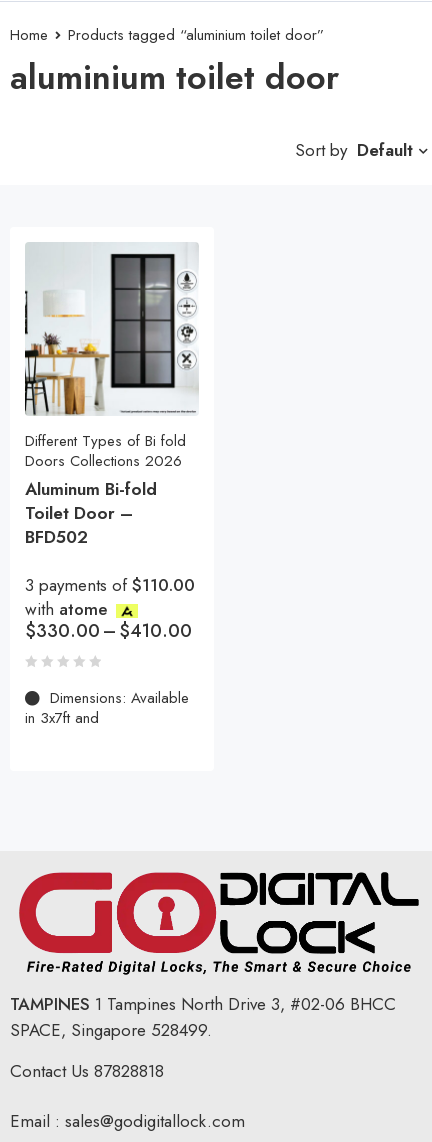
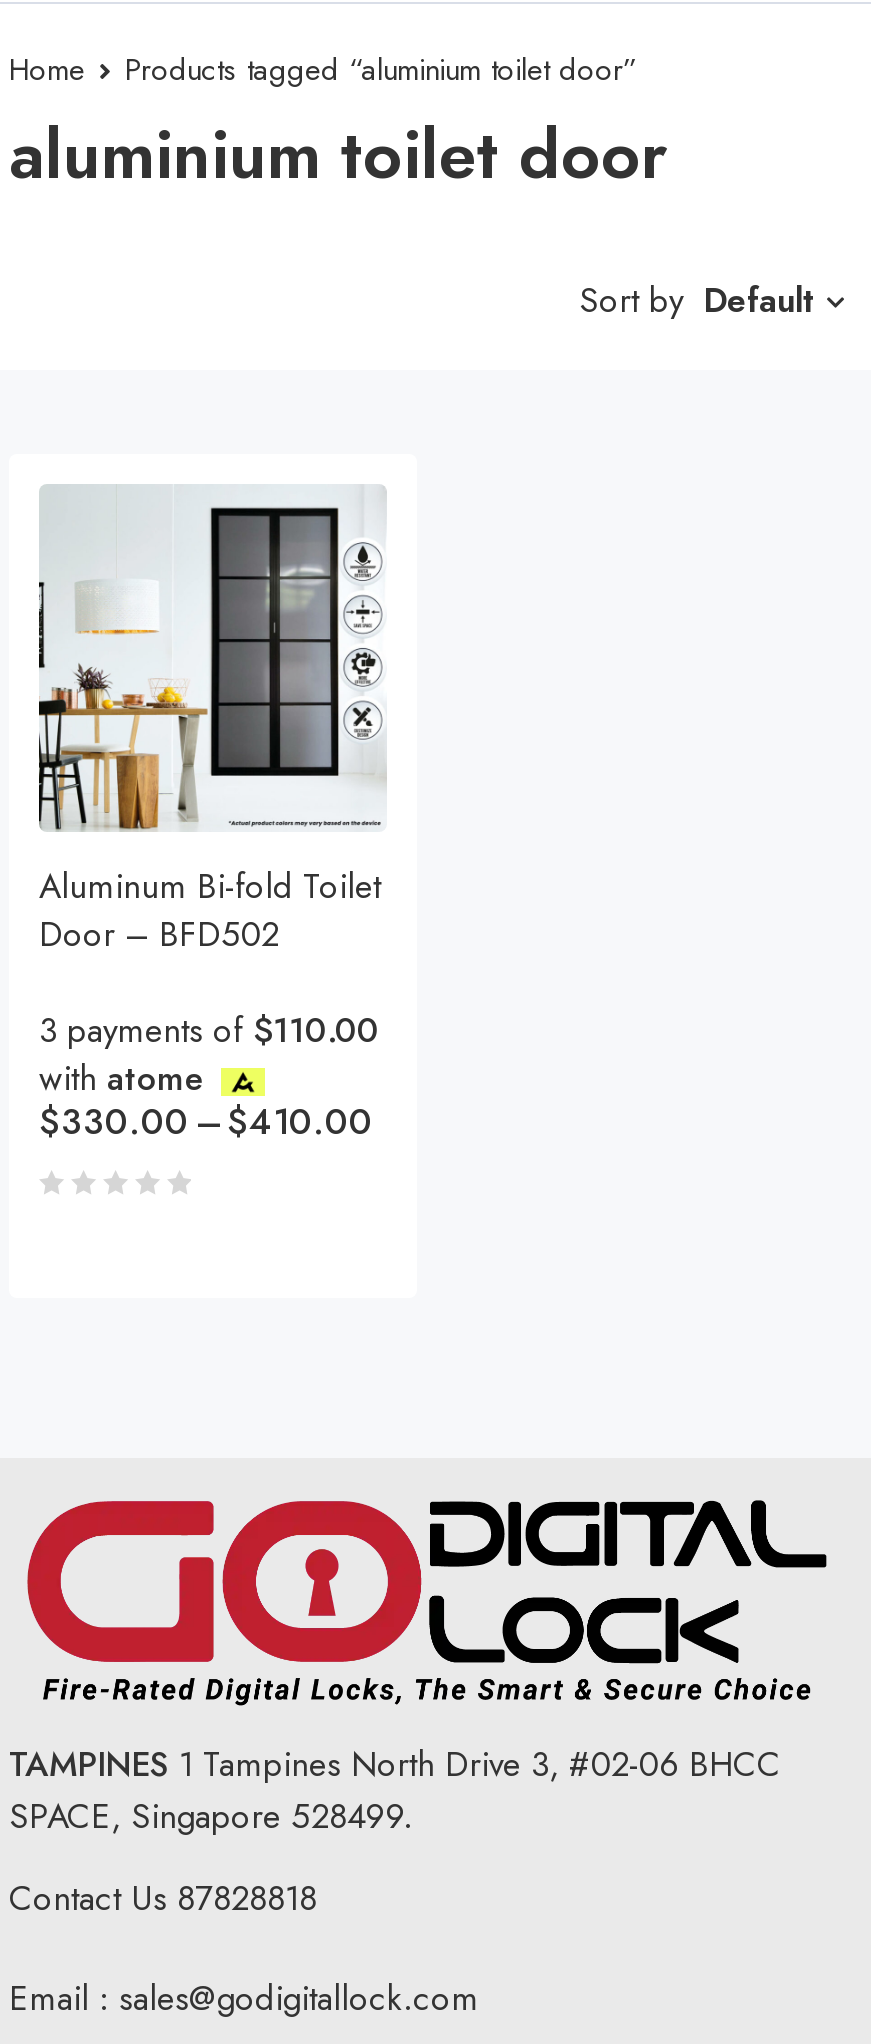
- Different Types of Bi fold
- Doors Collections 2026
- Aluminum Bi-fold
- Toilet Door –
- BFD502
+ Aluminum Bi-fold Toilet
+ Door – BFD502

- Dimensions: Available
- in 3x7ft and
